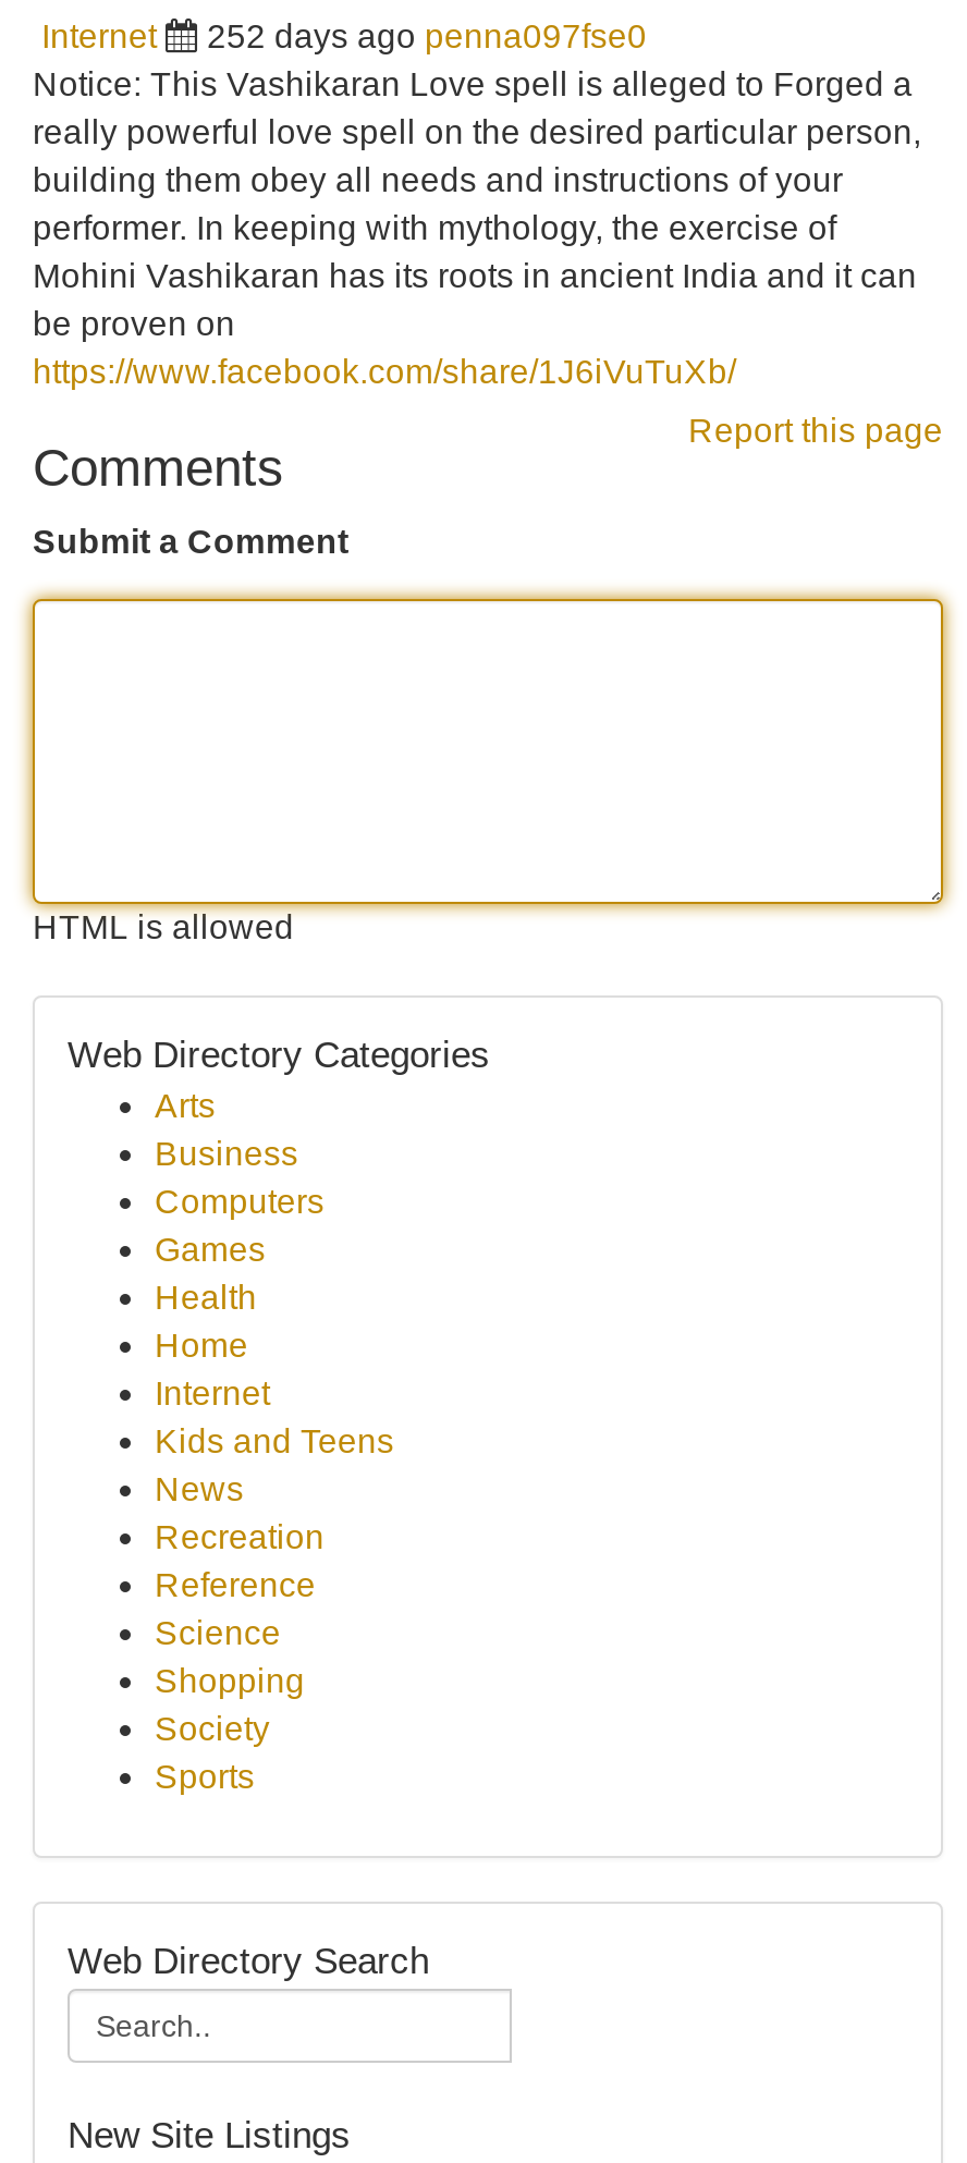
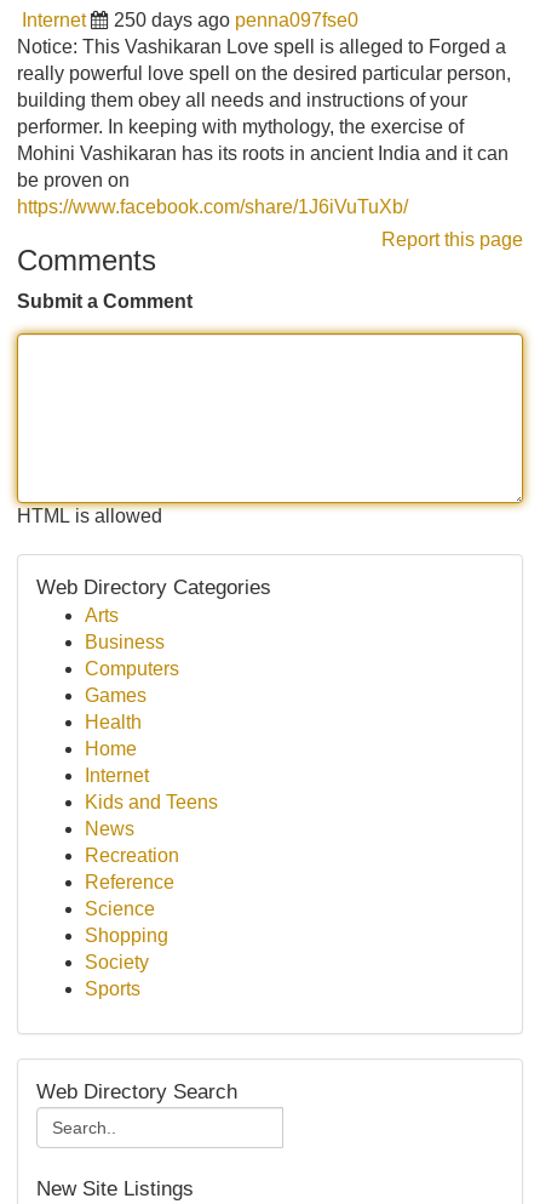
- 252 days ago penna097fse0
+ 250 days ago penna097fse0
